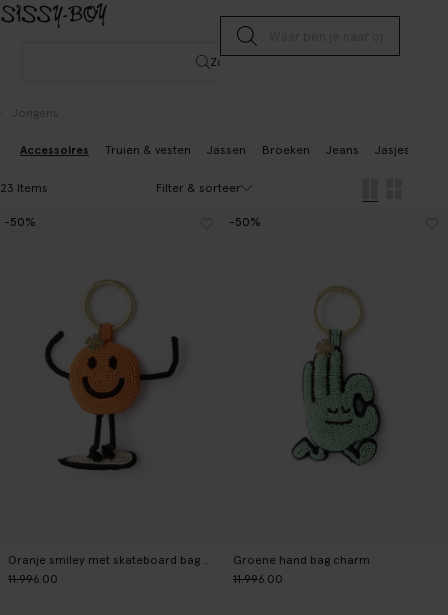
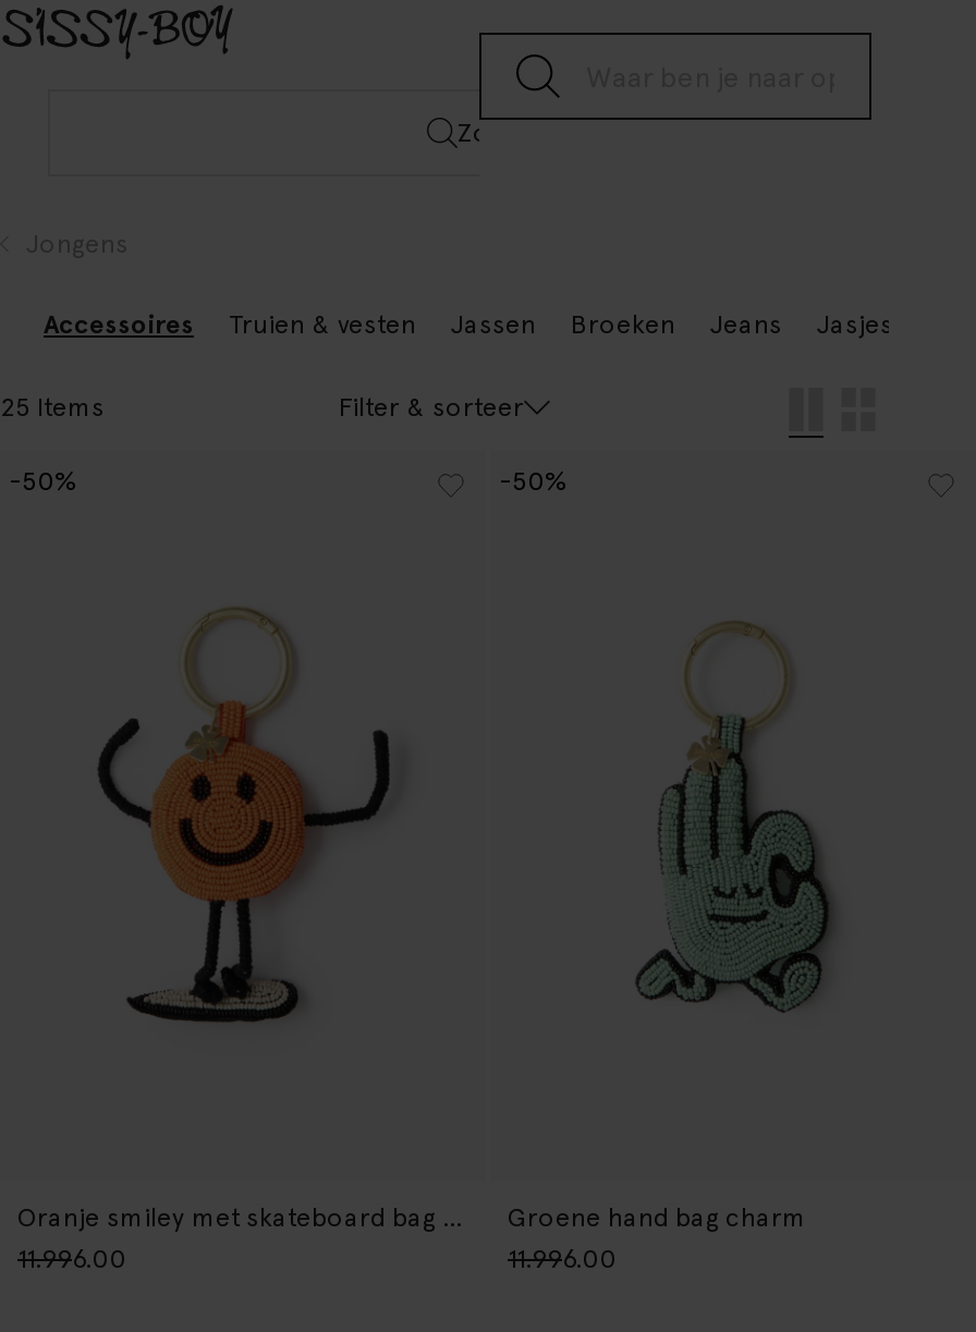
- 23 Items
+ 25 Items
